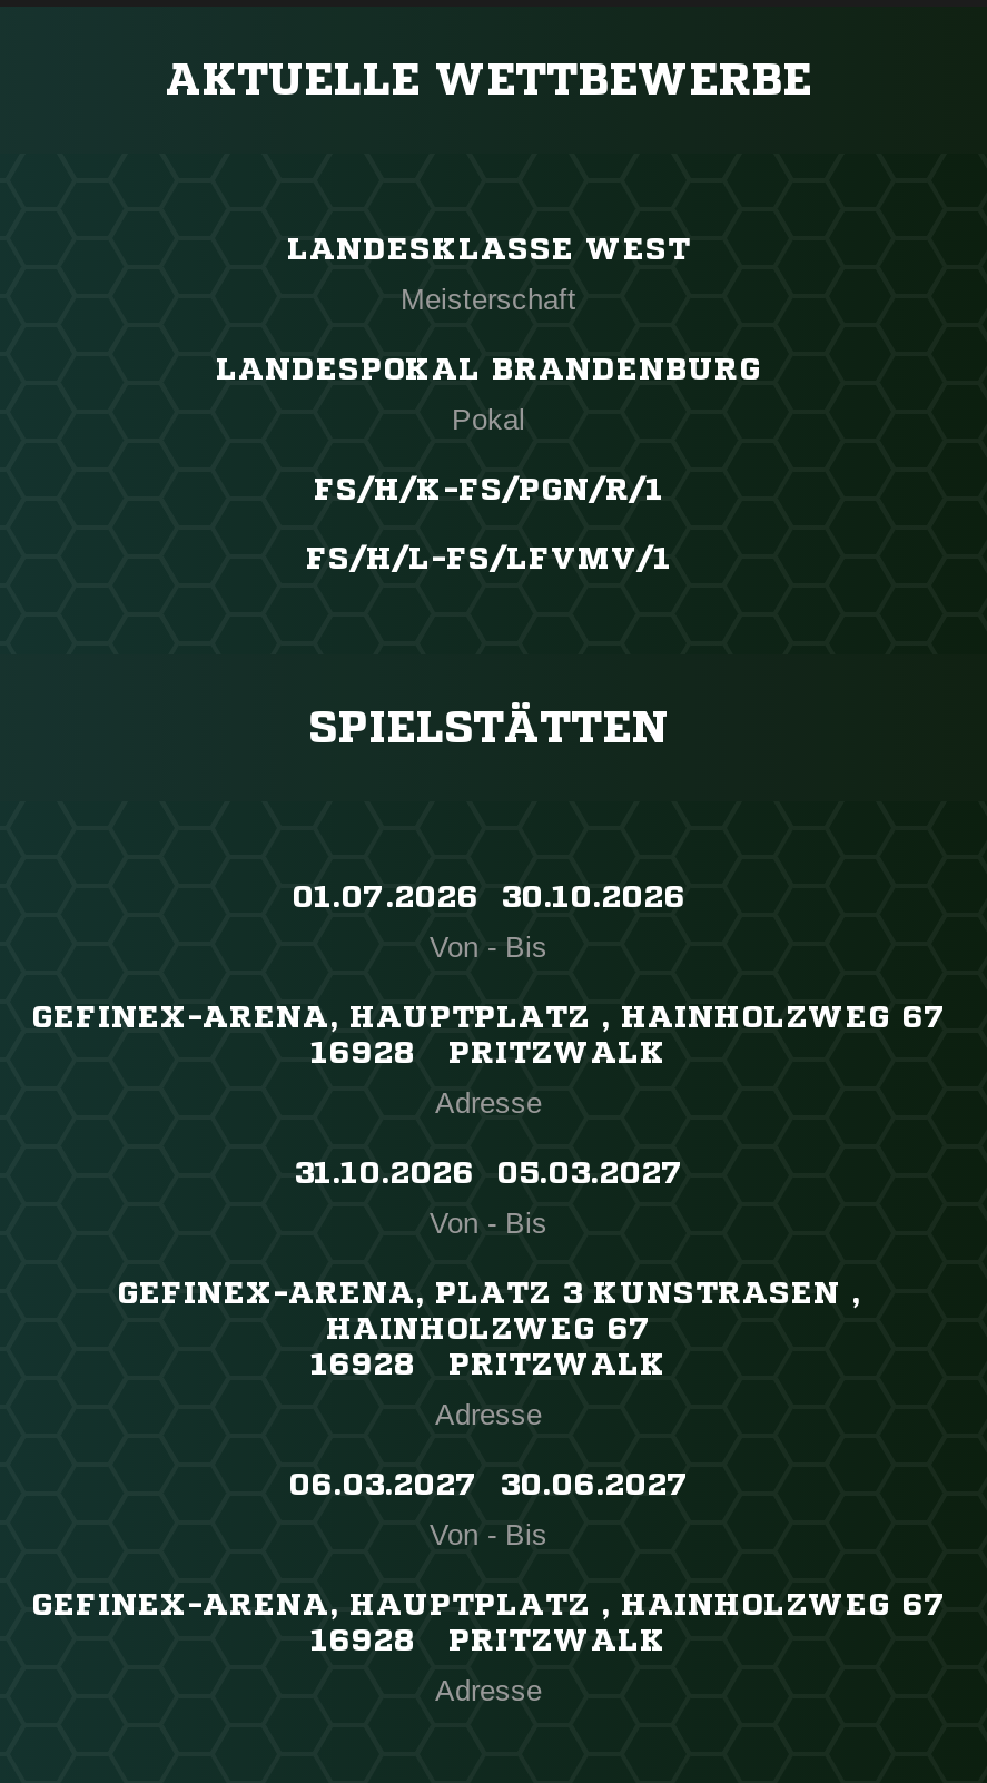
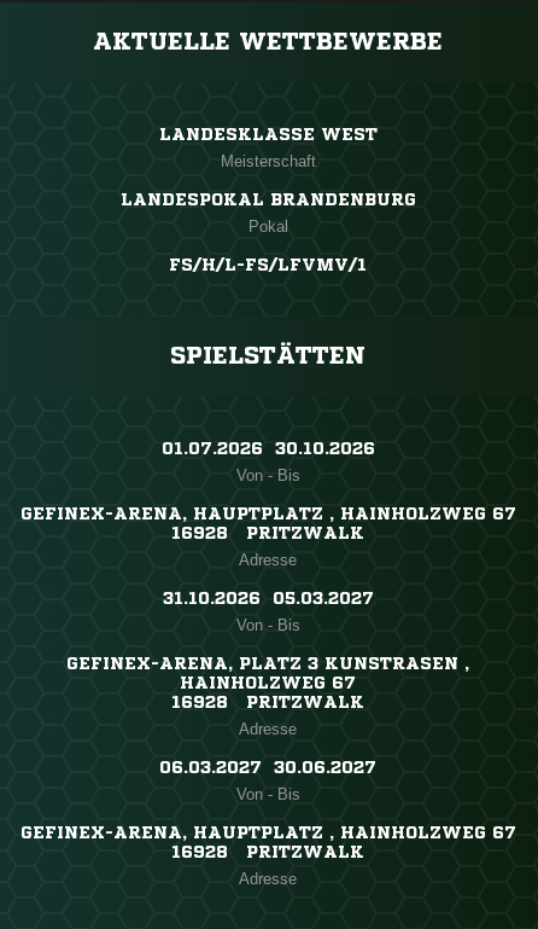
- FS/H/K-FS/PGN/R/1
